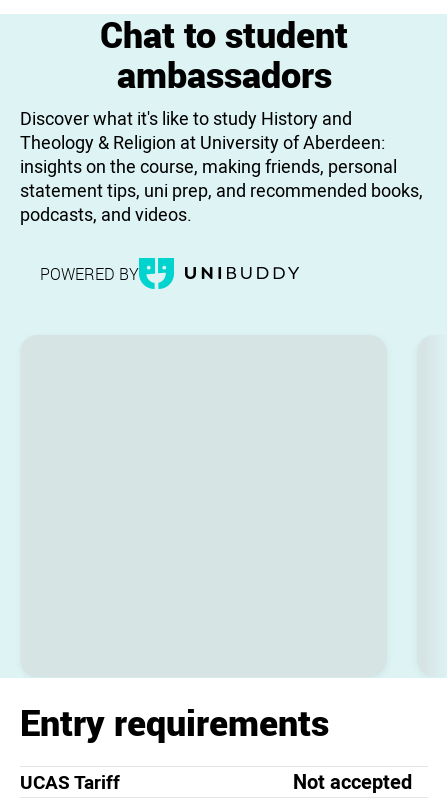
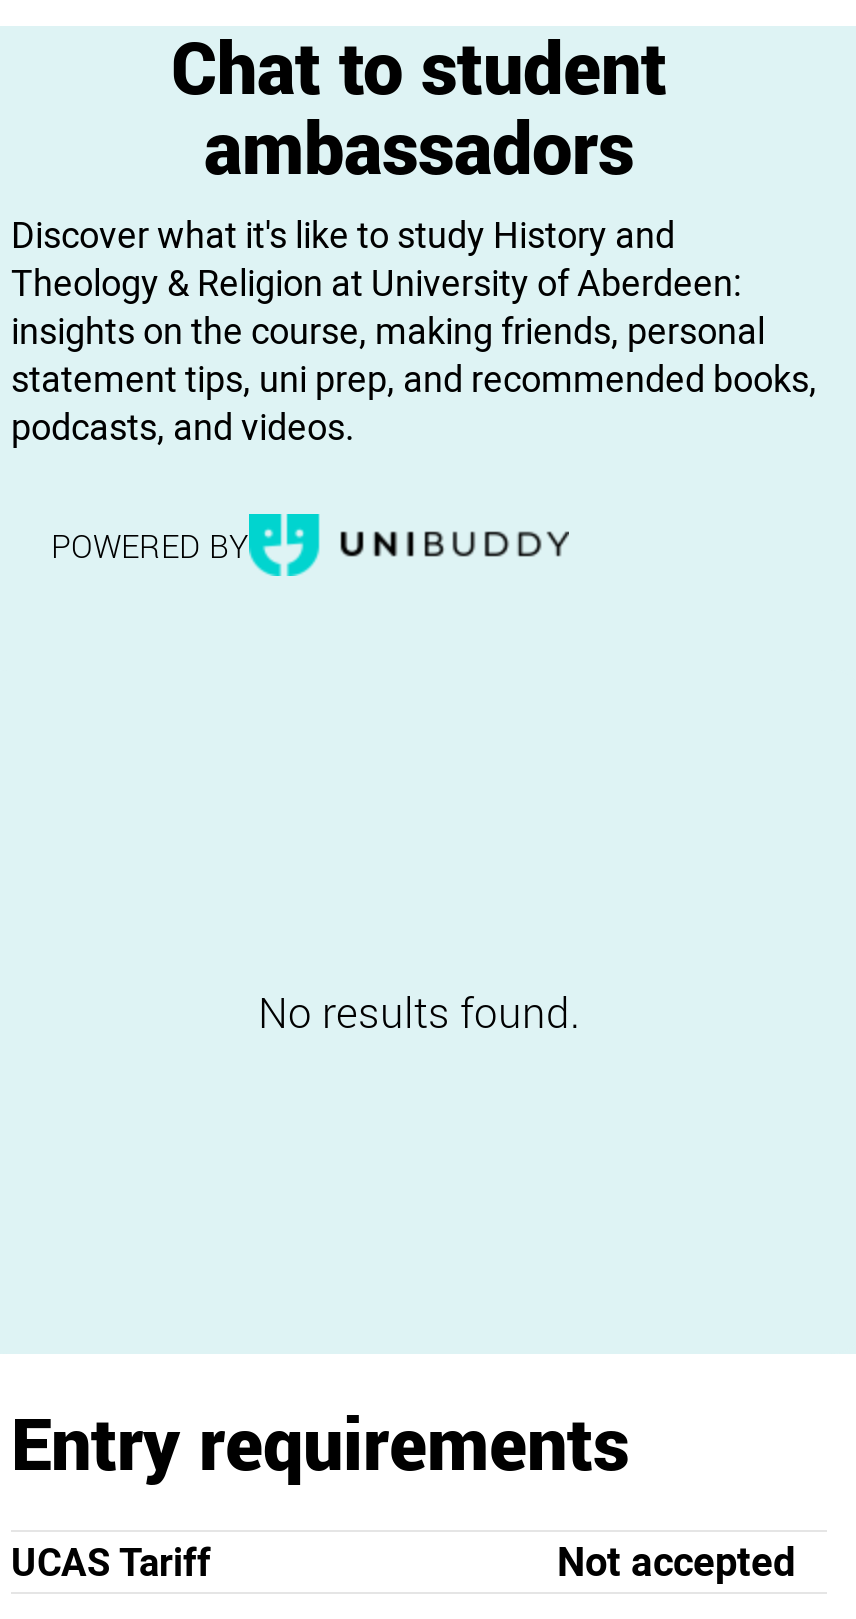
+ No results found.
